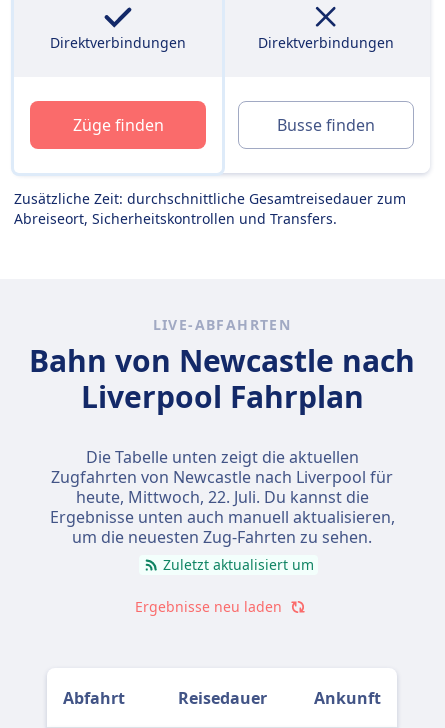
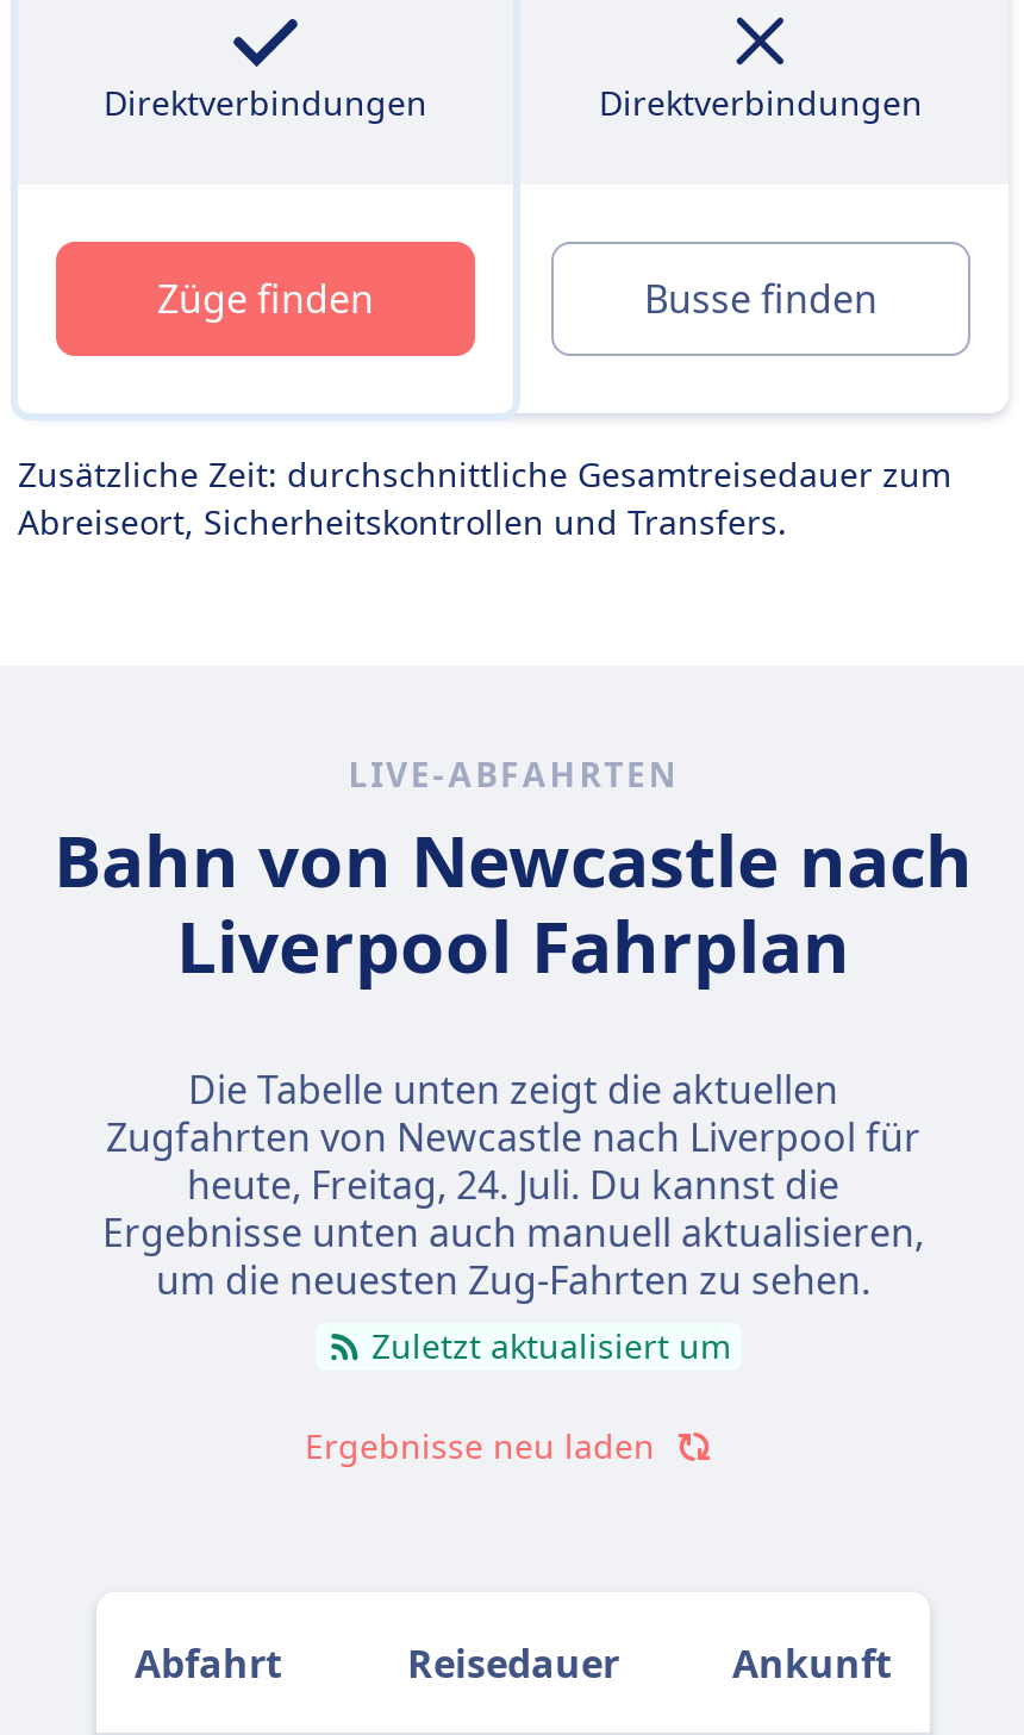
- heute, Mittwoch, 22. Juli. Du kannst die
+ heute, Freitag, 24. Juli. Du kannst die
